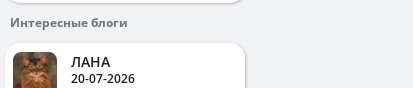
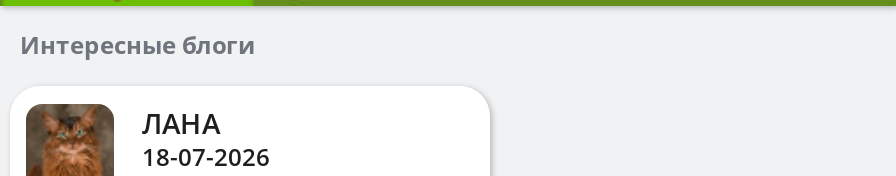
- 20-07-2026
+ 18-07-2026
